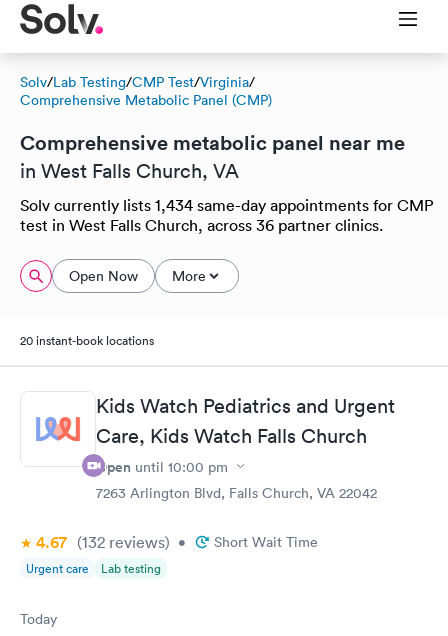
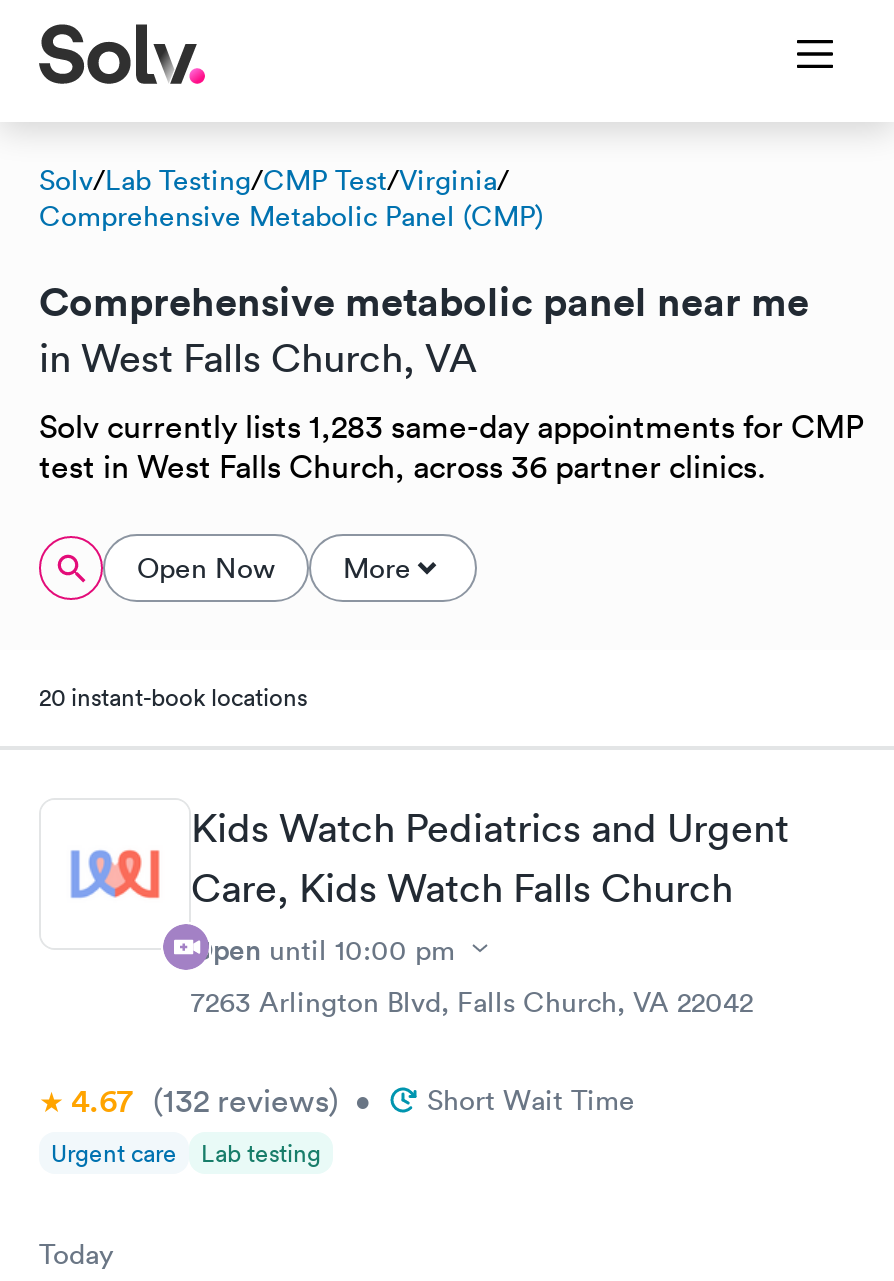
- Solv currently lists 1,434 same-day appointments for CMP
+ Solv currently lists 1,283 same-day appointments for CMP
